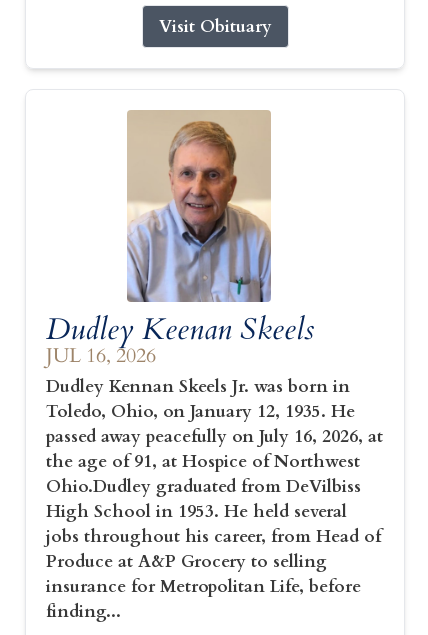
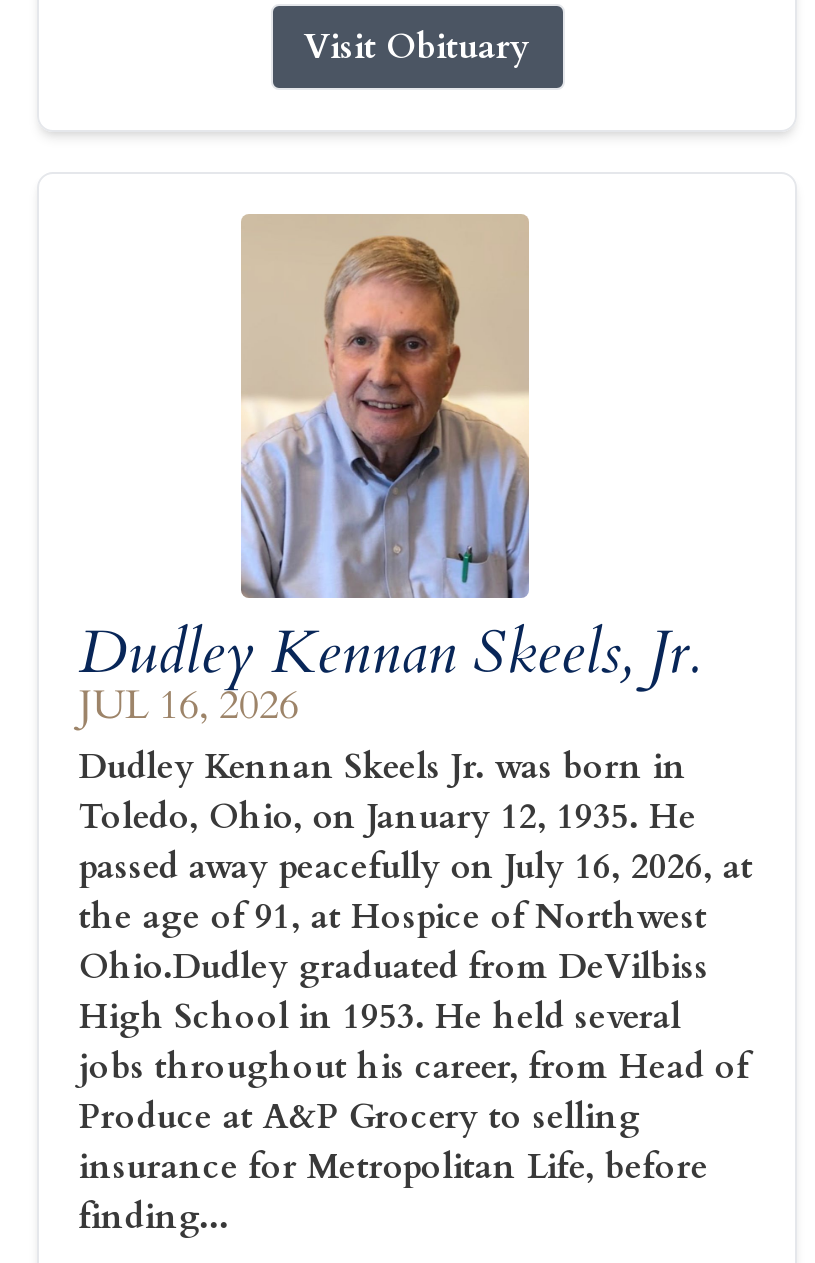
- Dudley Keenan Skeels
+ Dudley Kennan Skeels, Jr.
